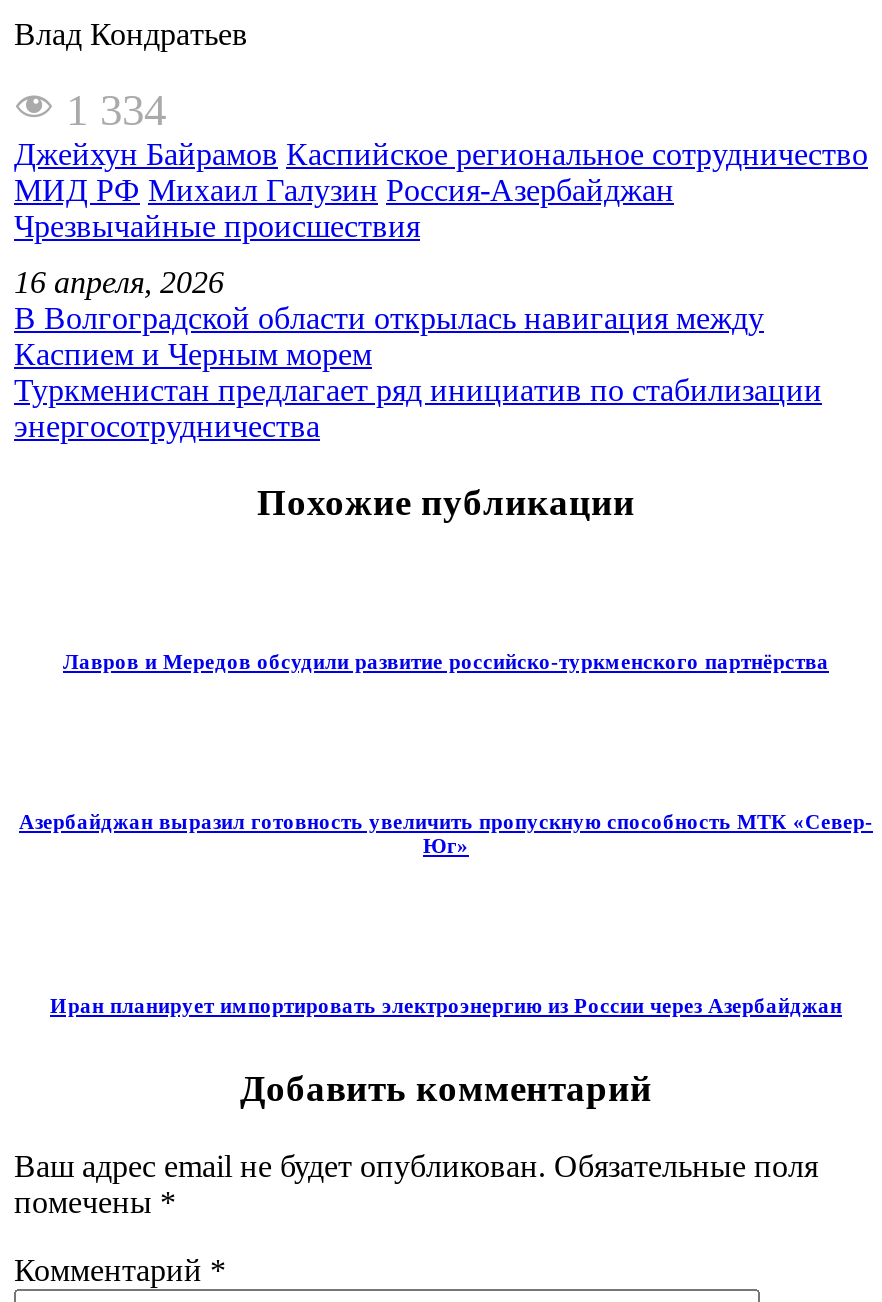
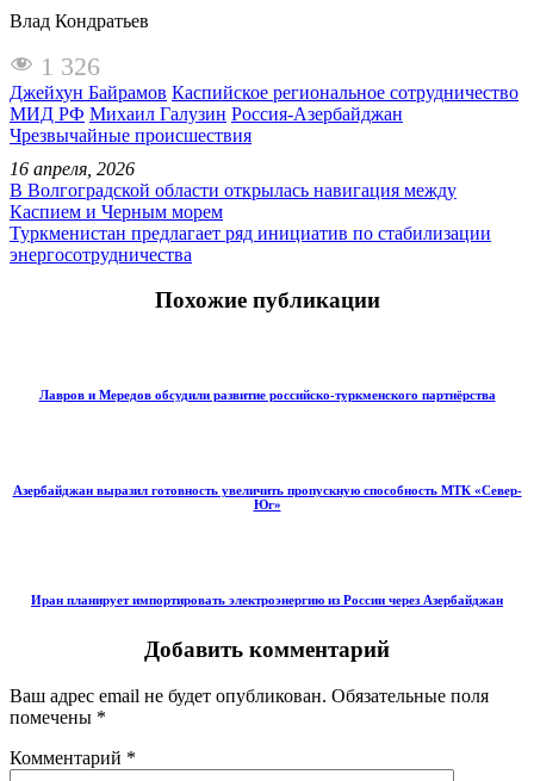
- 1 334
+ 1 326
